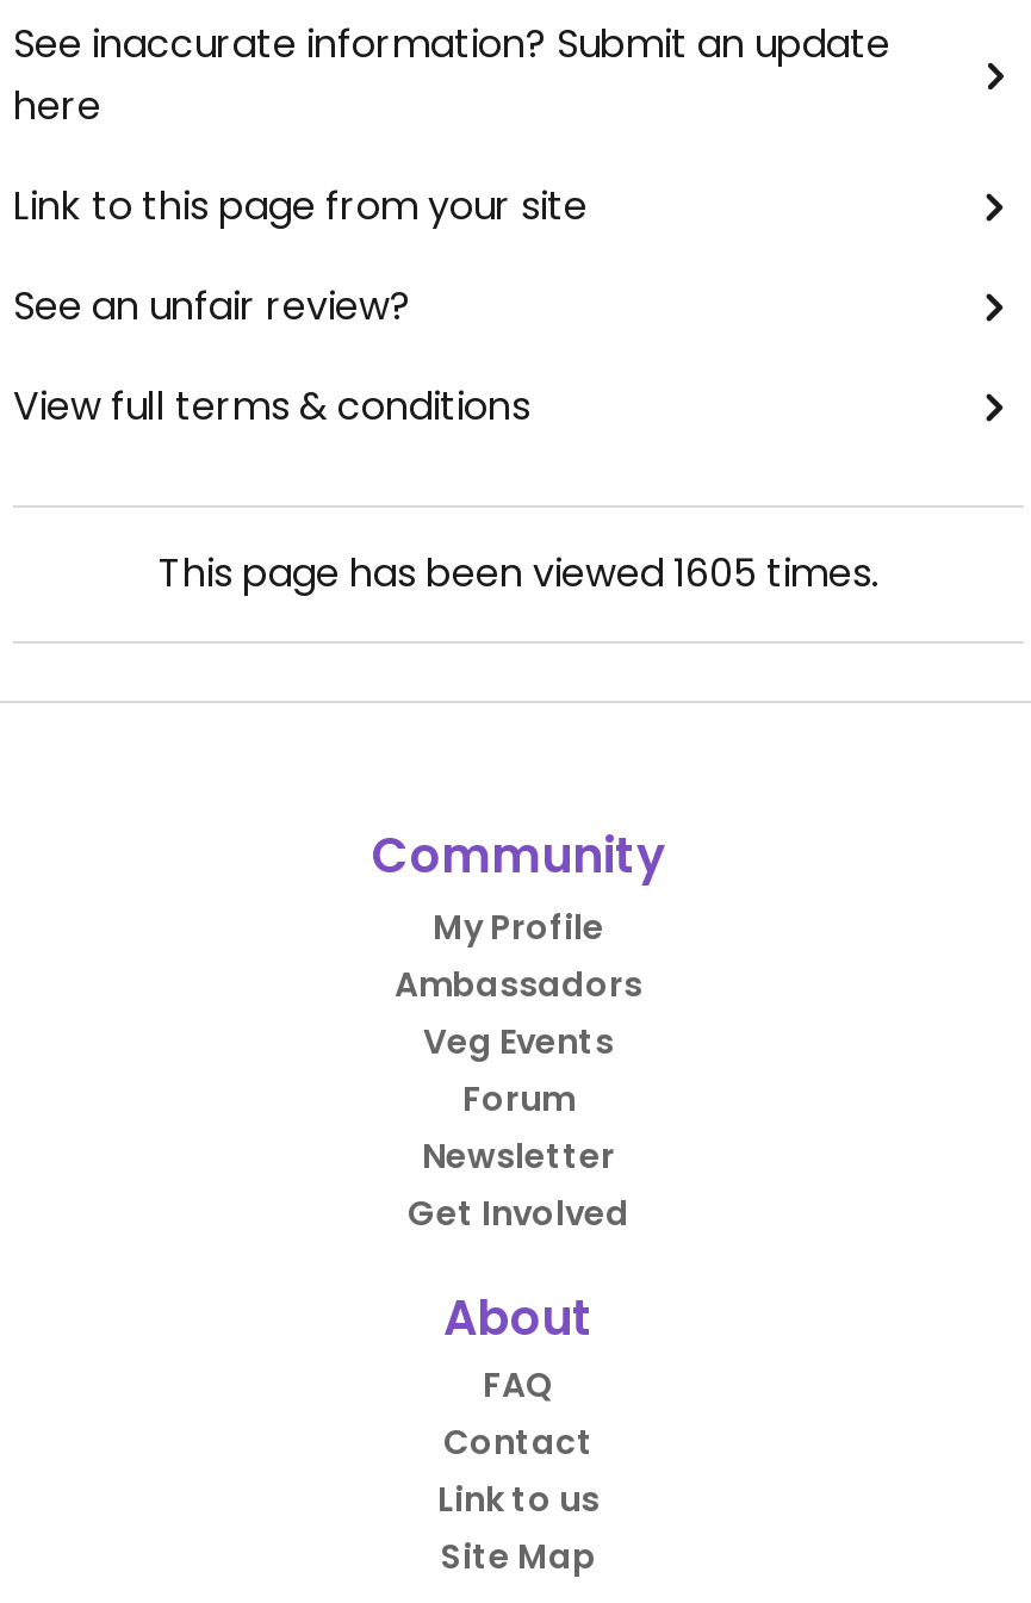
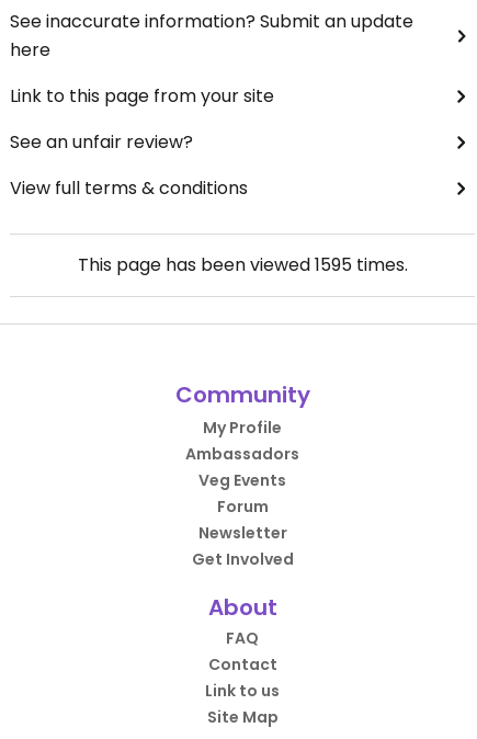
- This page has been viewed 1605 times.
+ This page has been viewed 1595 times.
